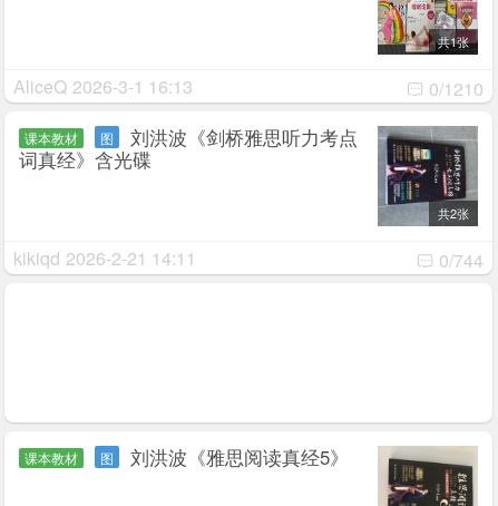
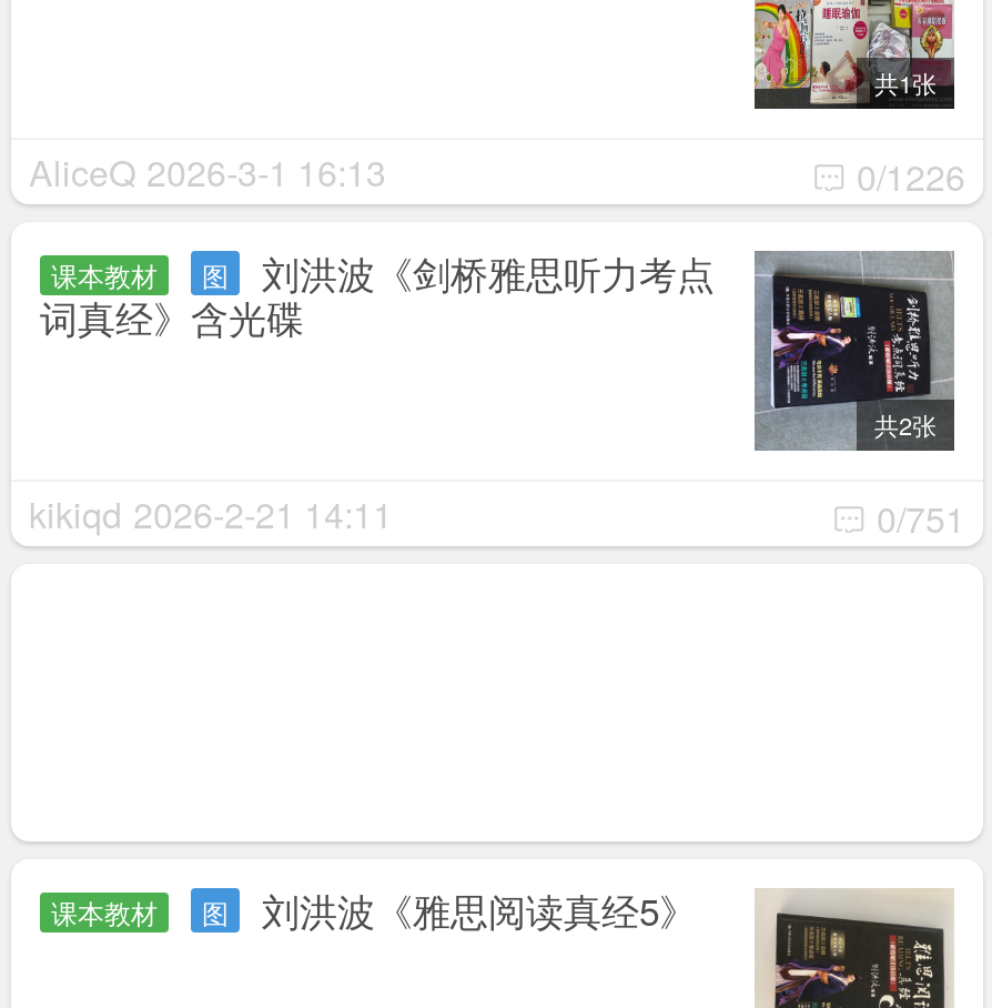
- 0/1210
+ 0/1226

- 0/744
+ 0/751
